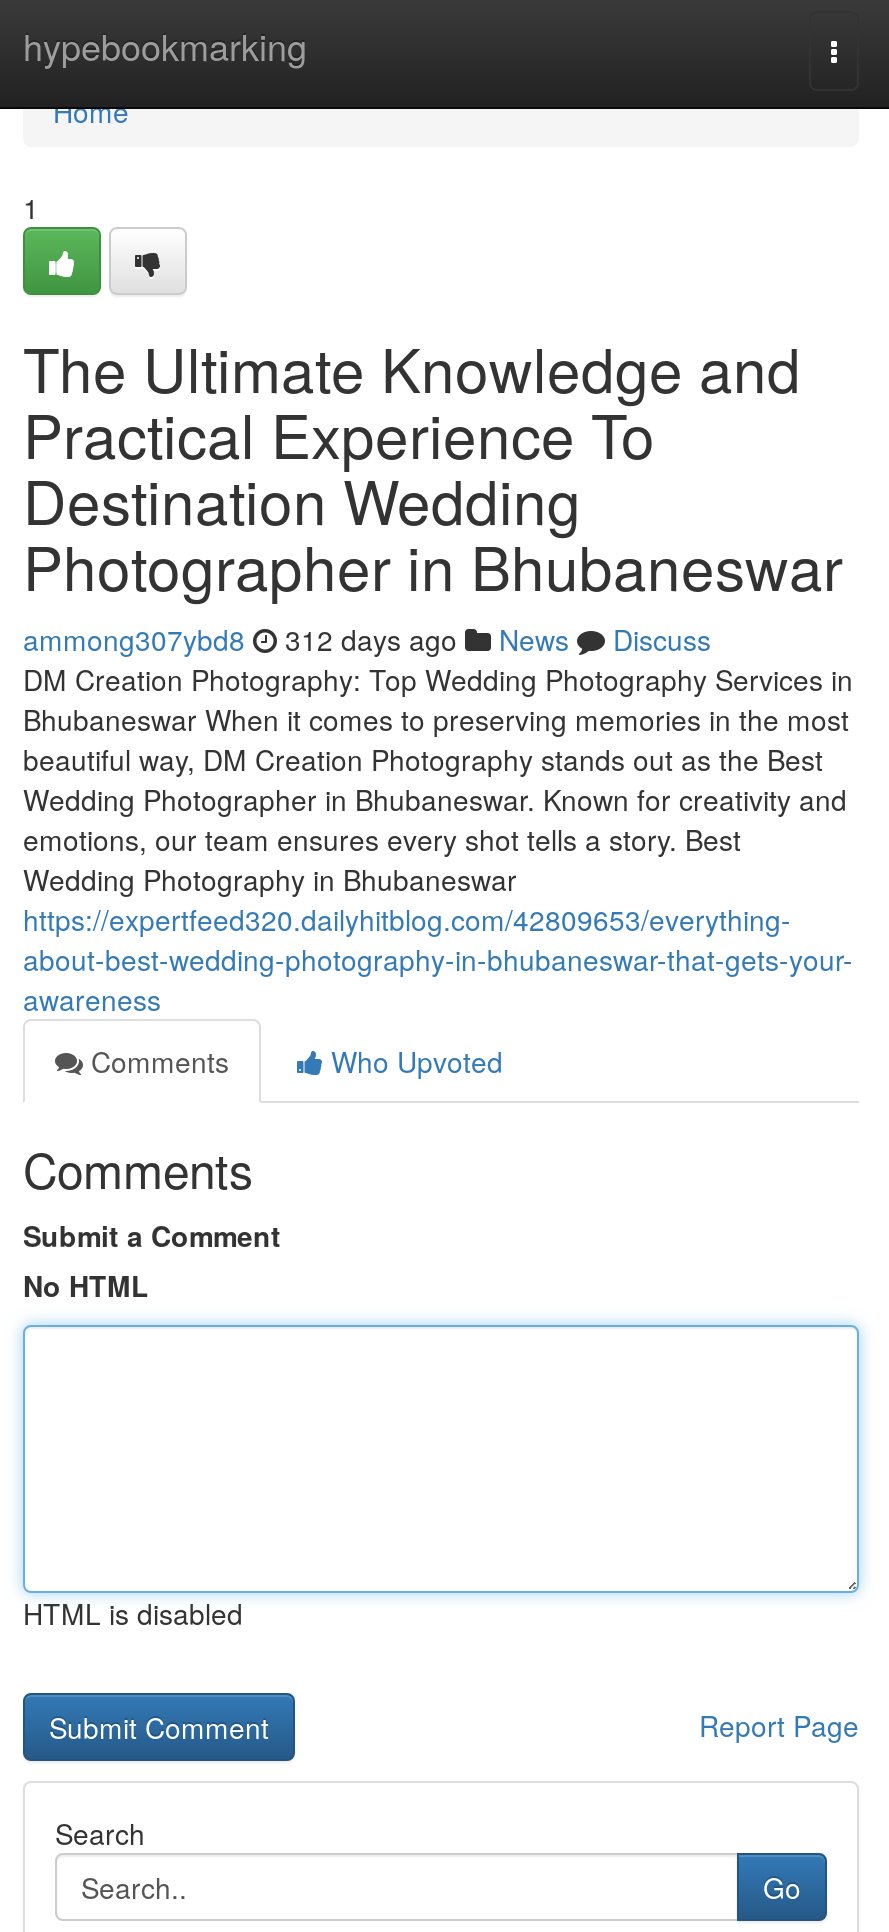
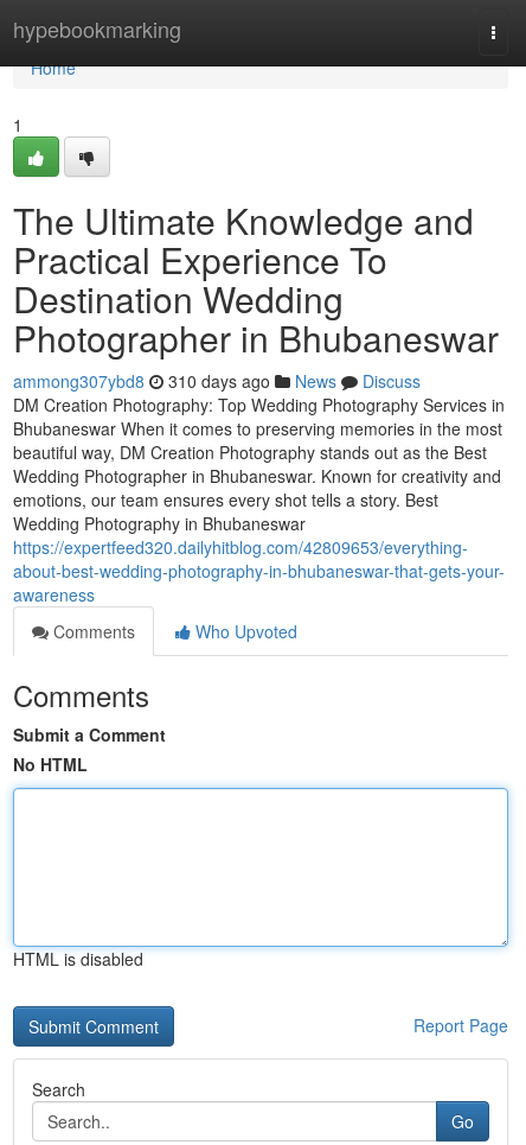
- ammong307ybd8 312 days ago News Discuss
+ ammong307ybd8 310 days ago News Discuss
